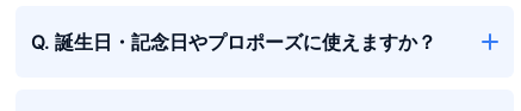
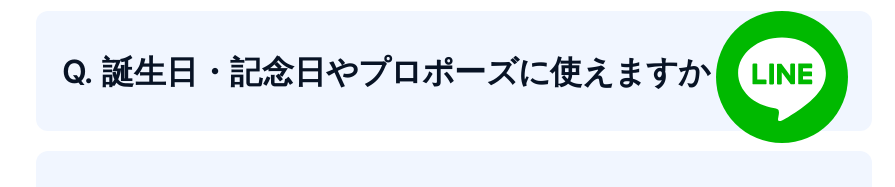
+ [image]
